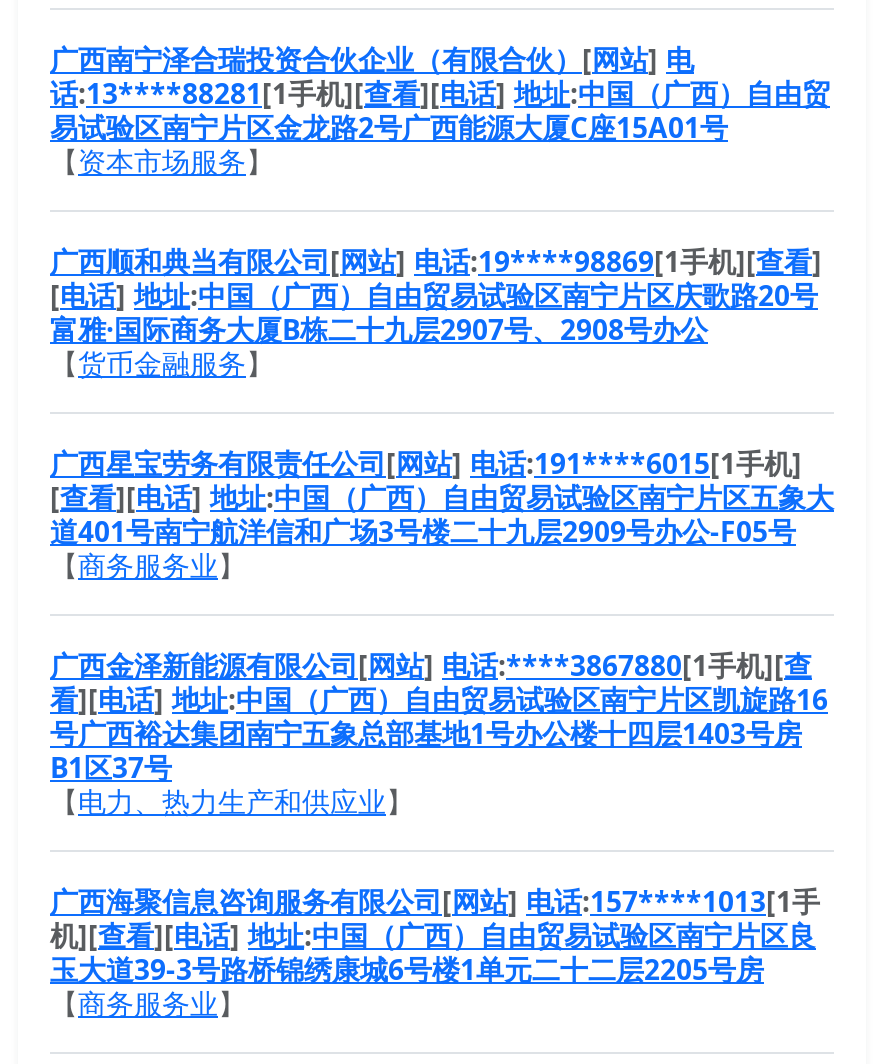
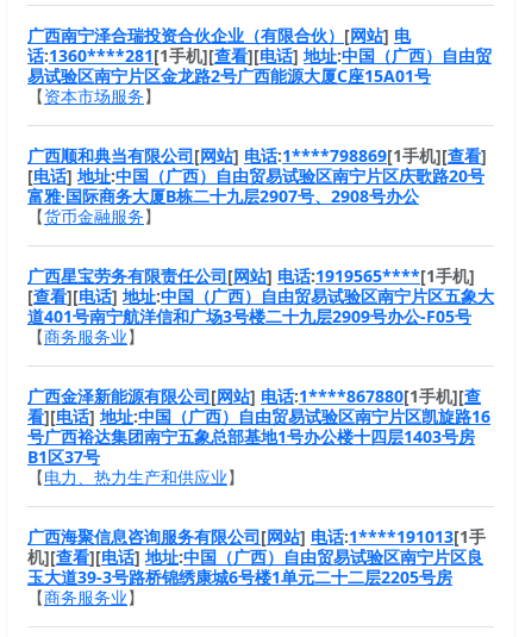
- 话:13****88281[1手机][查看][电话]地址:中国（广西）自由贸
+ 话:1360****281[1手机][查看][电话]地址:中国（广西）自由贸

- 广西顺和典当有限公司[网站]电话:19****98869[1手机][查看]
+ 广西顺和典当有限公司[网站]电话:1****798869[1手机][查看]

- 广西星宝劳务有限责任公司[网站]电话:191****6015[1手机]
+ 广西星宝劳务有限责任公司[网站]电话:1919565****[1手机]

- 广西金泽新能源有限公司[网站]电话:****3867880[1手机][查
+ 广西金泽新能源有限公司[网站]电话:1****867880[1手机][查

- 广西海聚信息咨询服务有限公司[网站]电话:157****1013[1手
+ 广西海聚信息咨询服务有限公司[网站]电话:1****191013[1手
